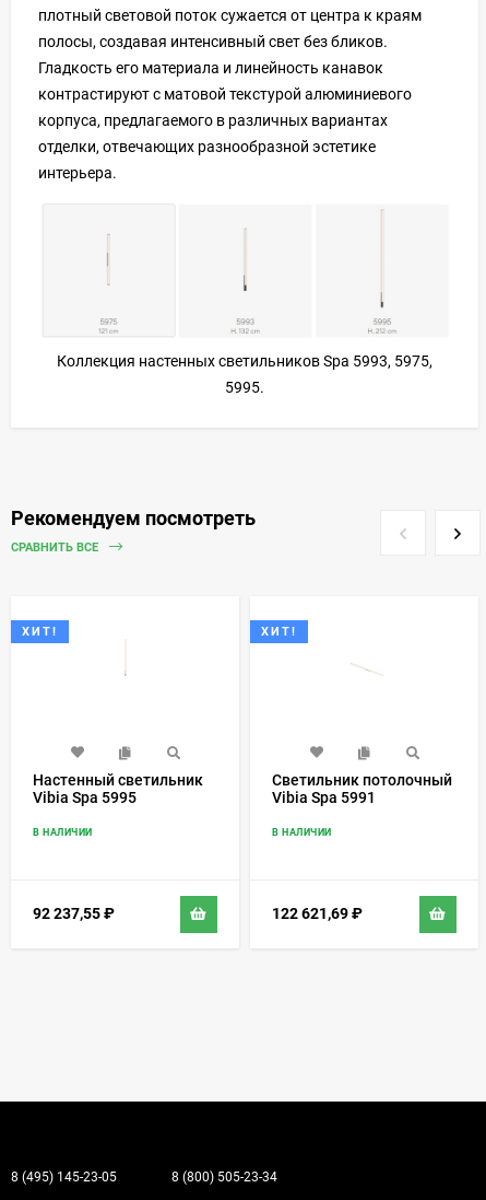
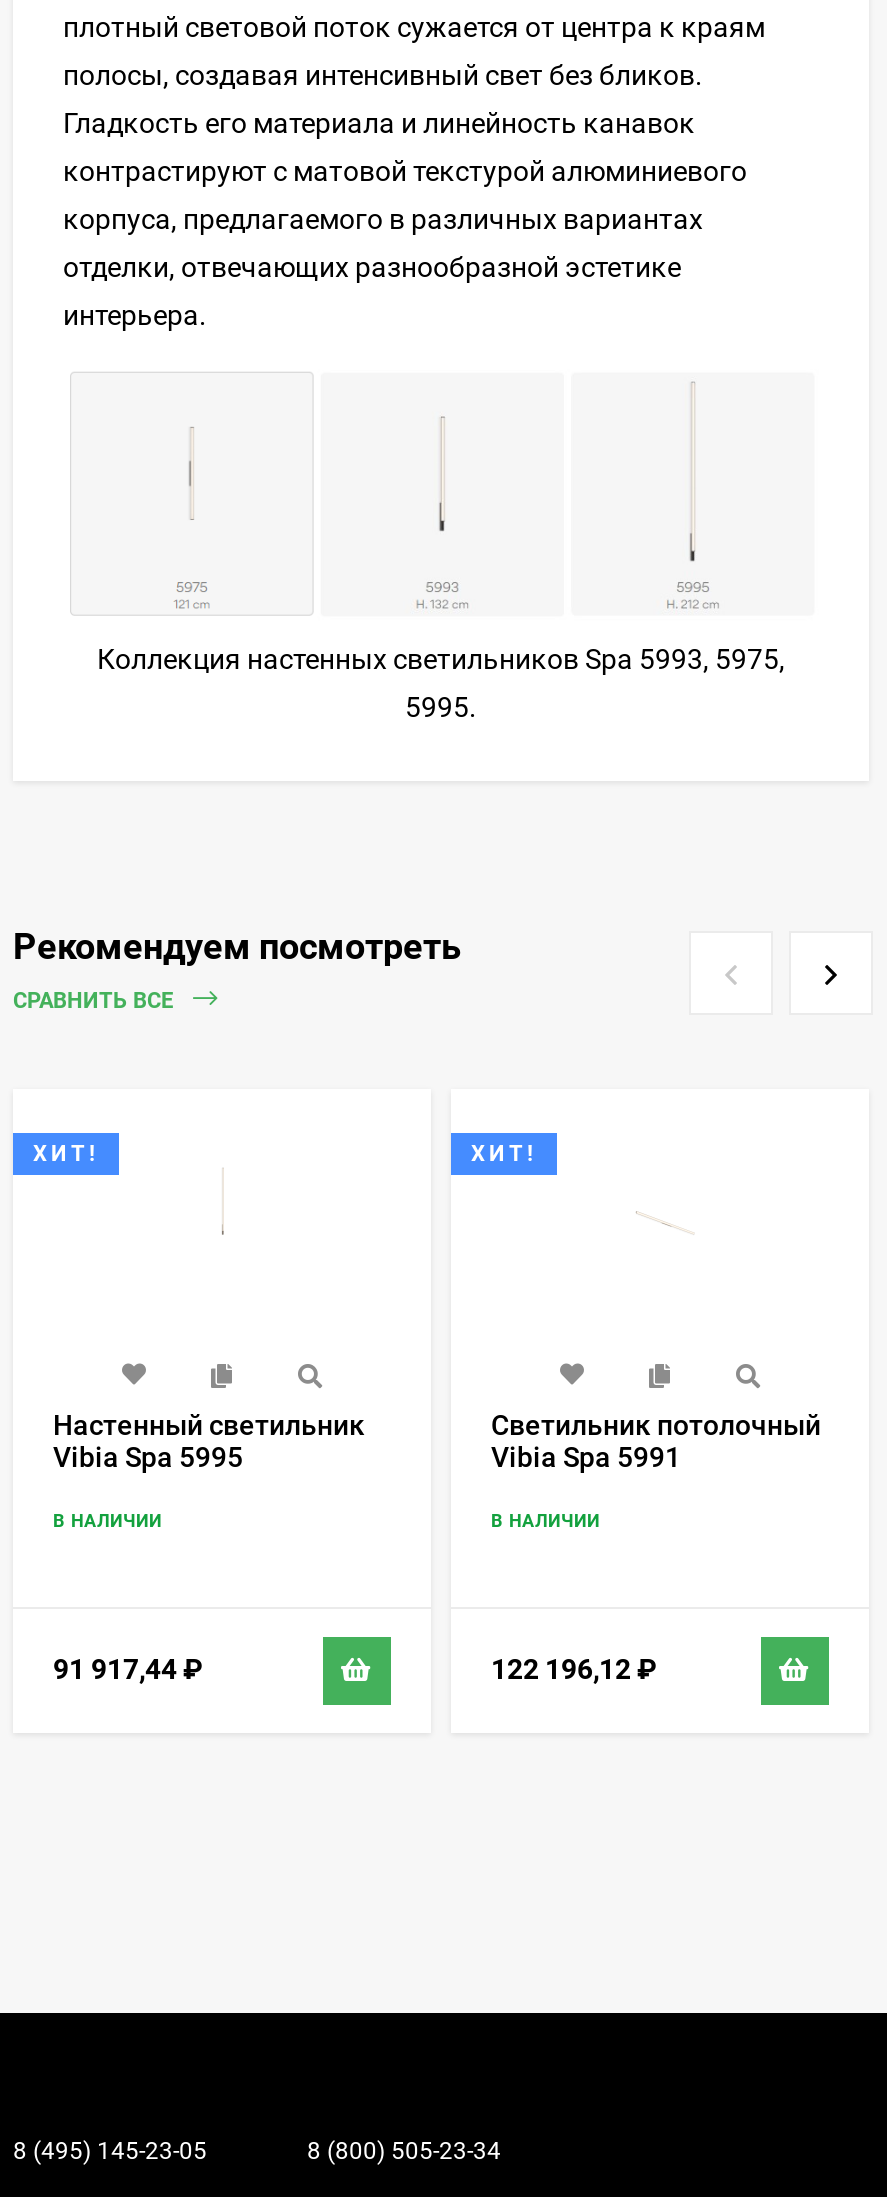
- 92 237,55 ₽
+ 91 917,44 ₽

- 122 621,69 ₽
+ 122 196,12 ₽
